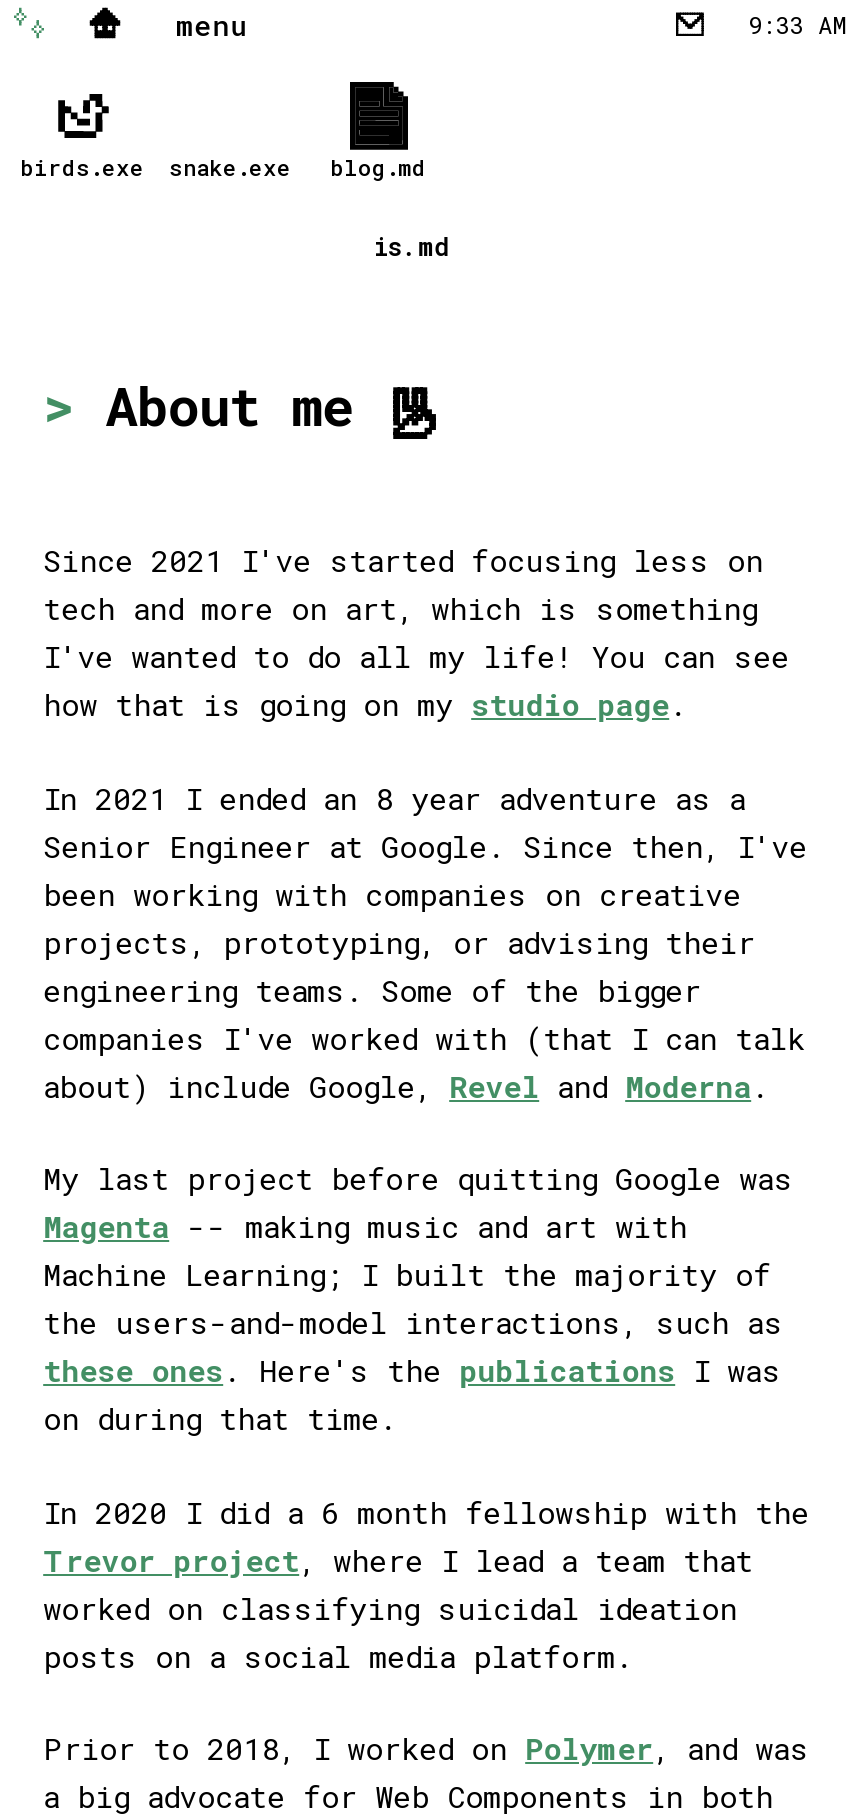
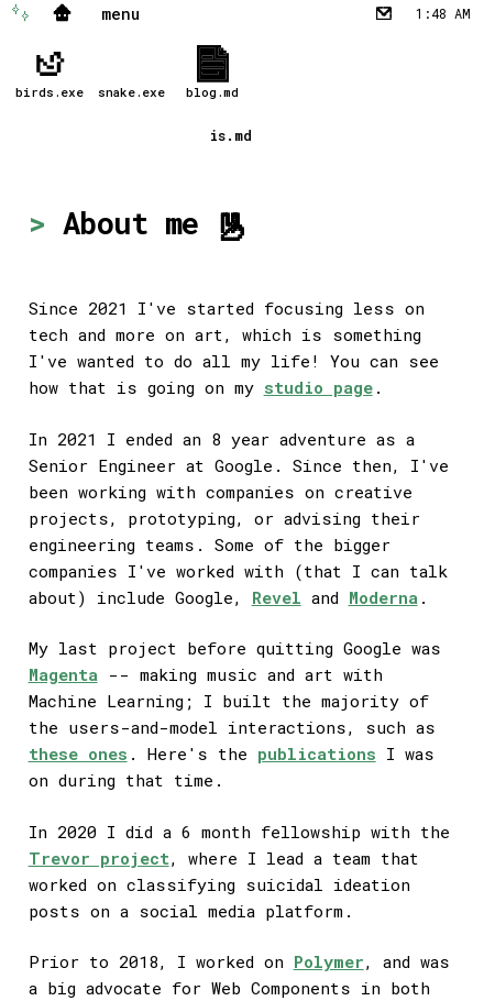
- 9:33 AM
+ 1:48 AM
